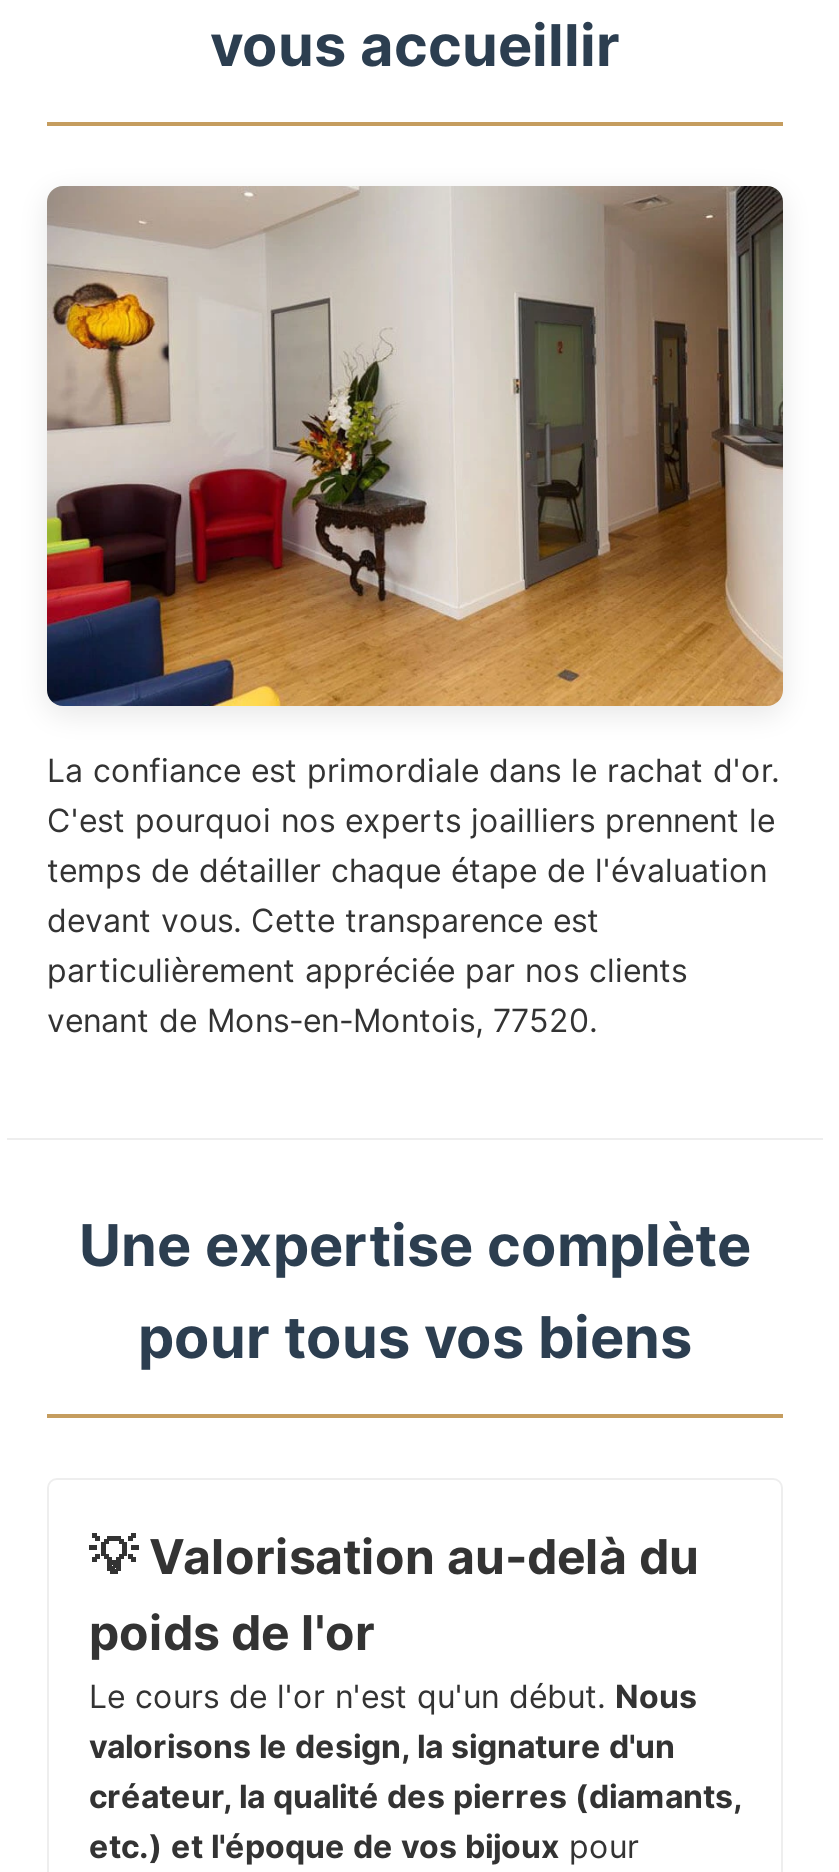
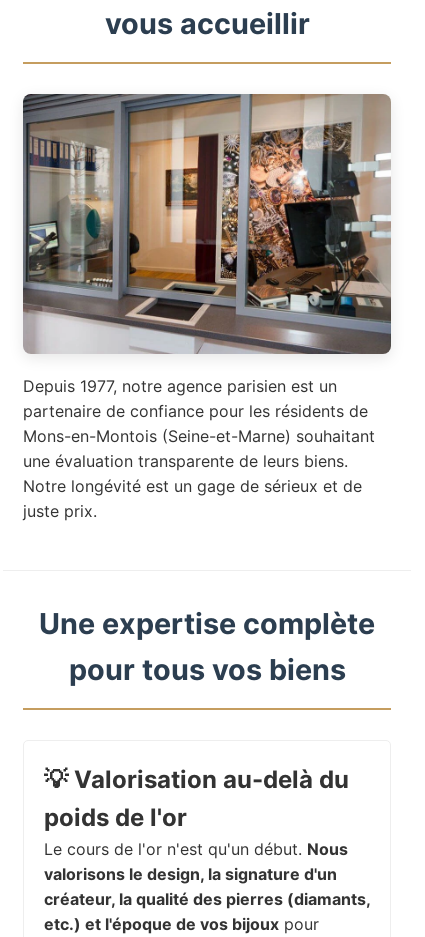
- [image]
- La confiance est primordiale dans le rachat d'or.
- C'est pourquoi nos experts joailliers prennent le
- temps de détailler chaque étape de l'évaluation
- devant vous. Cette transparence est
- particulièrement appréciée par nos clients
- venant de Mons-en-Montois, 77520.
+ [image]
+ Depuis 1977, notre agence parisien est un
+ partenaire de confiance pour les résidents de
+ Mons-en-Montois (Seine-et-Marne) souhaitant
+ une évaluation transparente de leurs biens.
+ Notre longévité est un gage de sérieux et de
+ juste prix.
